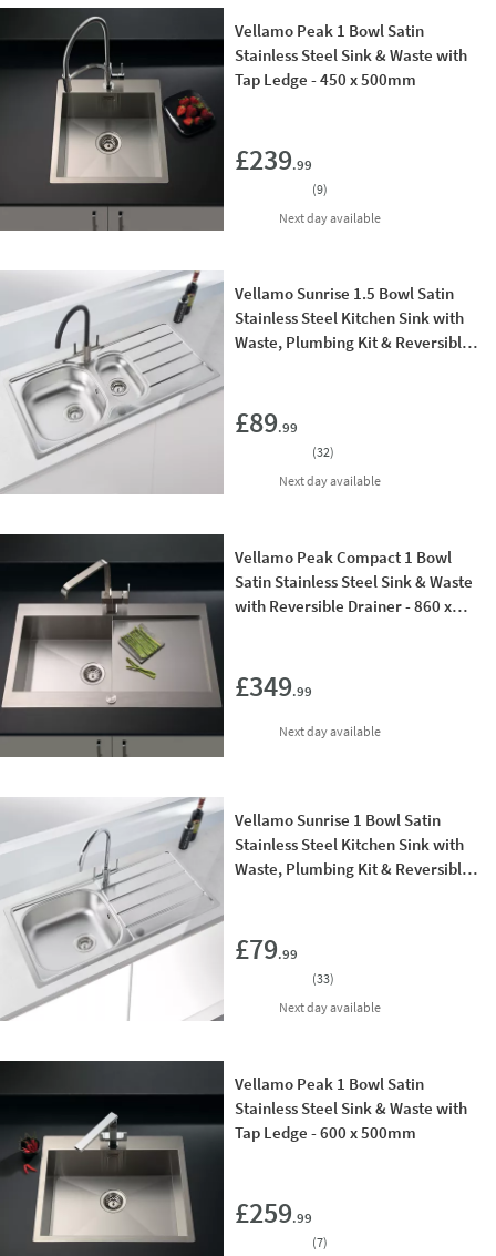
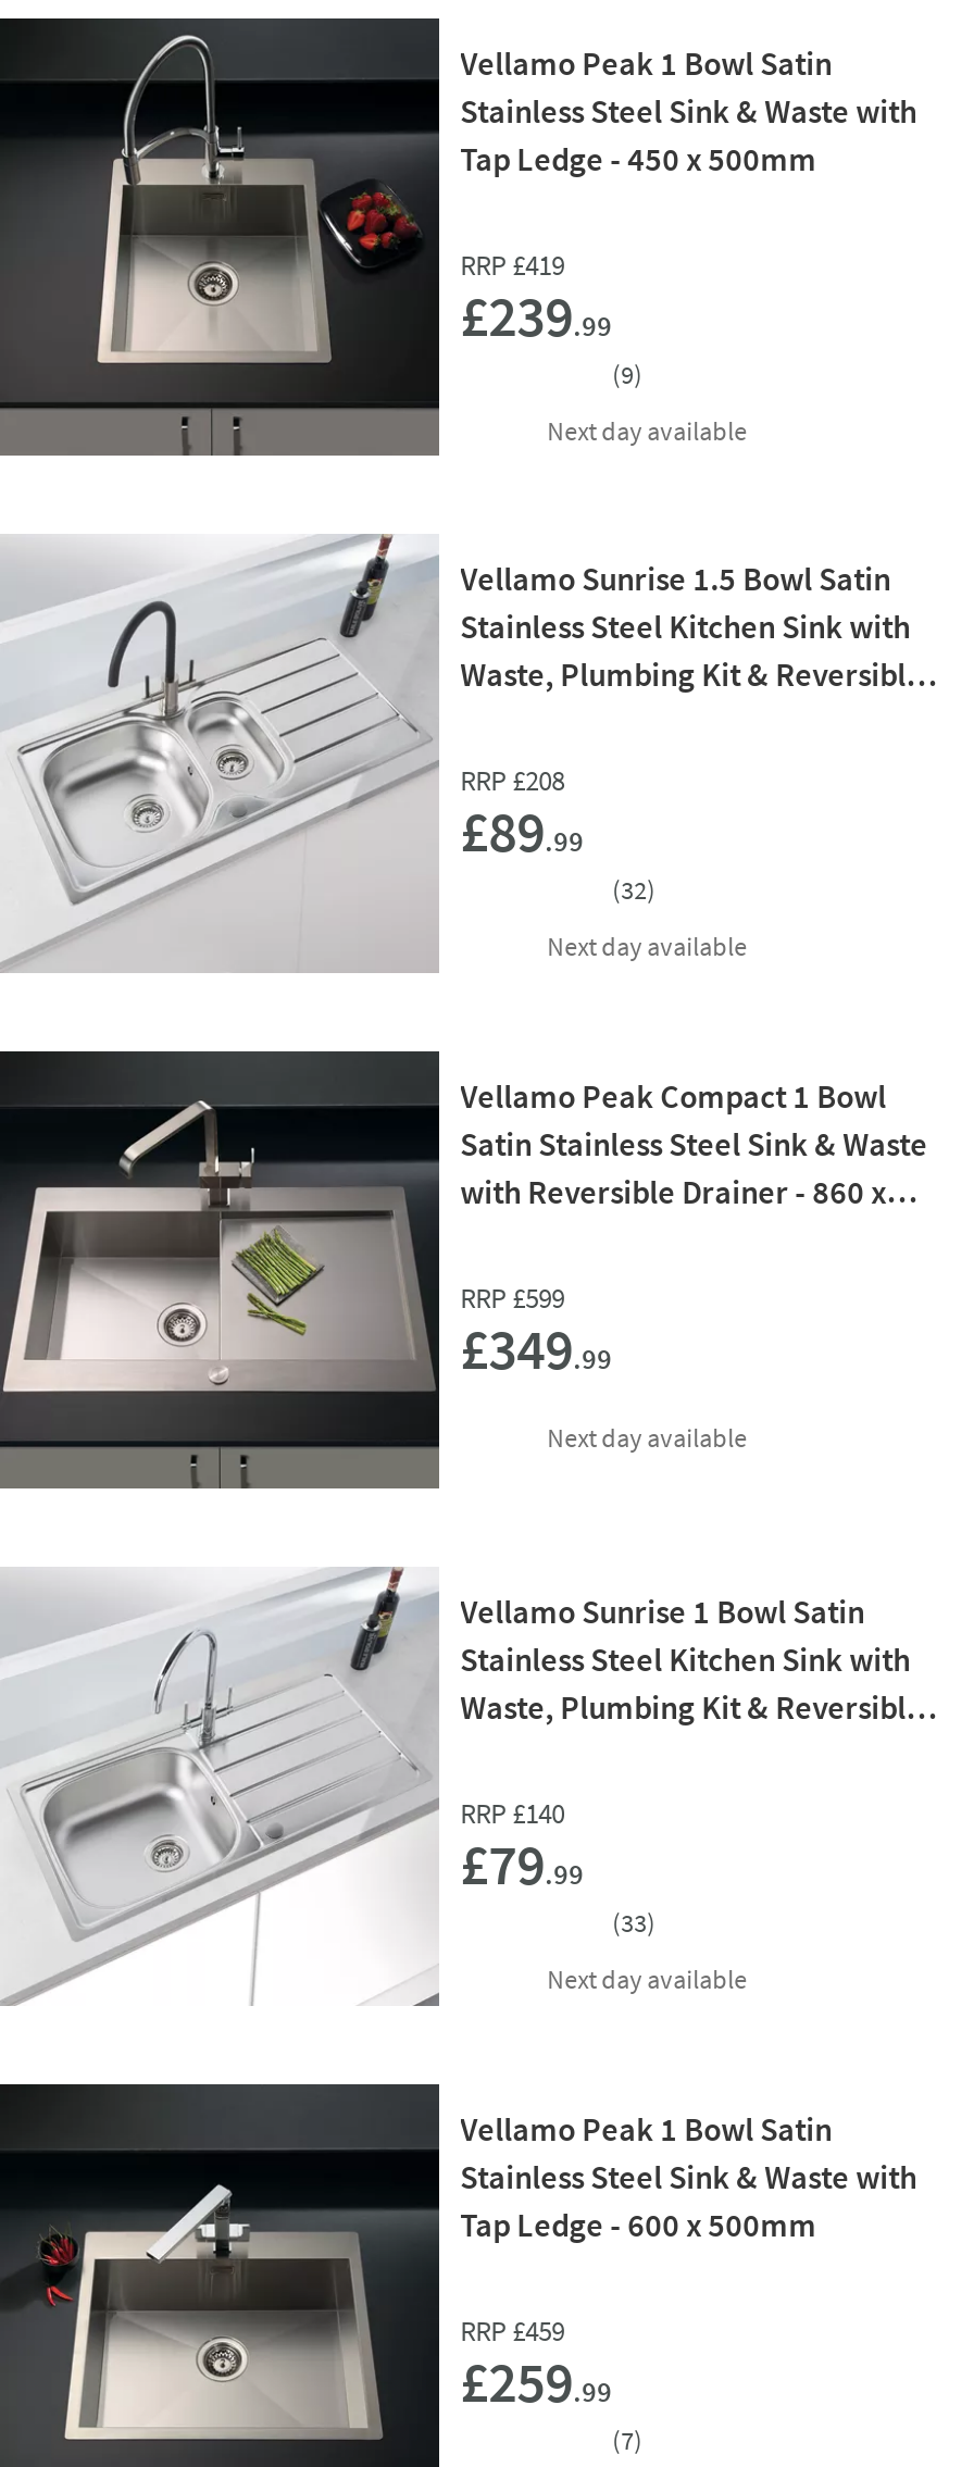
+ RRP £419

+ RRP £208

+ RRP £599

+ RRP £140

+ RRP £459
